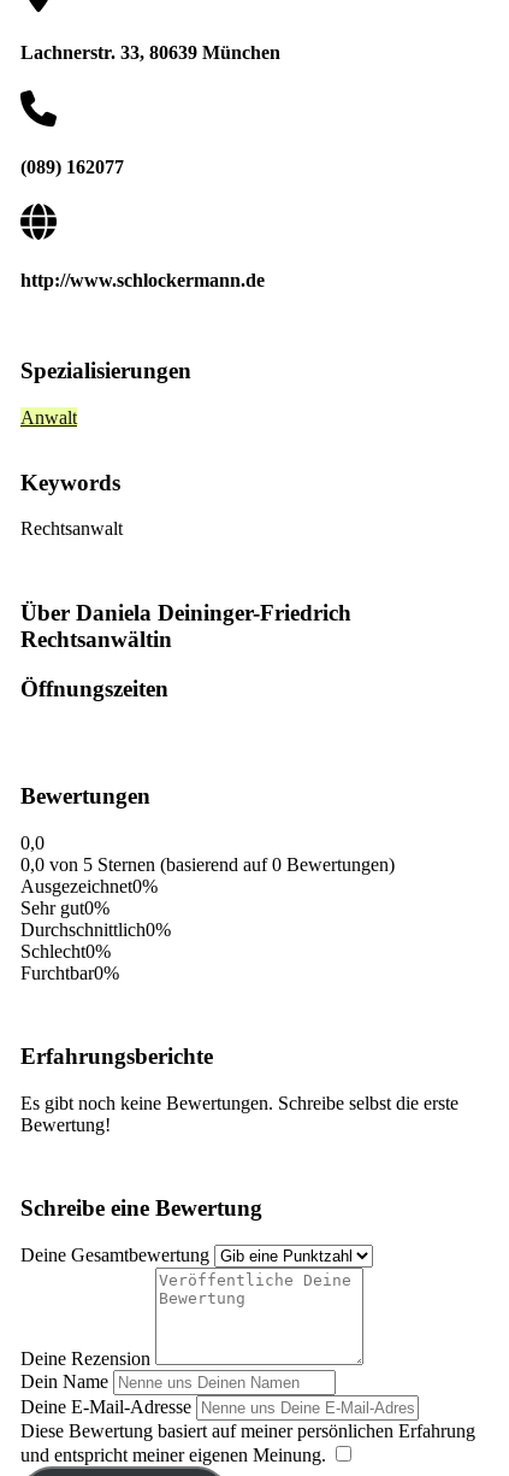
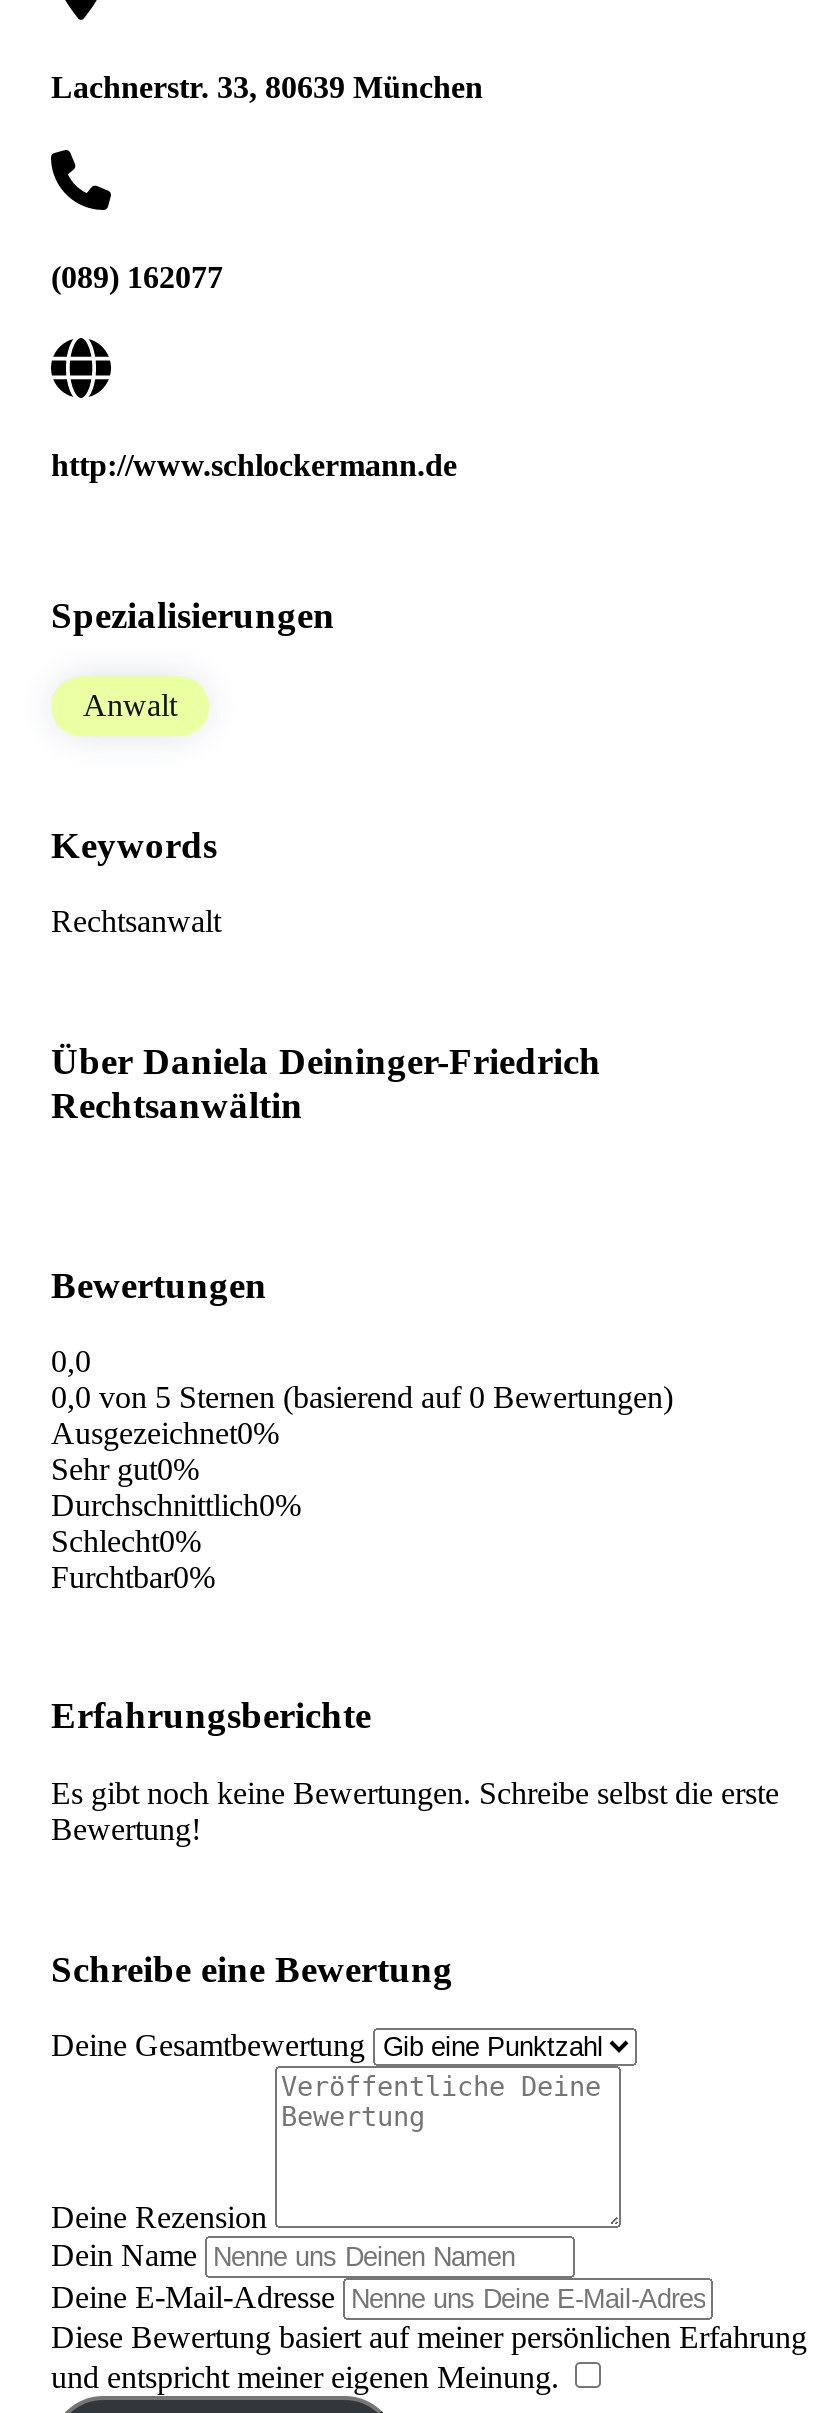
moved down: Keywords | Rechtsanwalt | Über Daniela Deininger-Friedrich | Rechtsanwältin

- Öffnungszeiten
